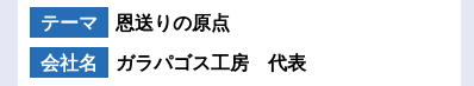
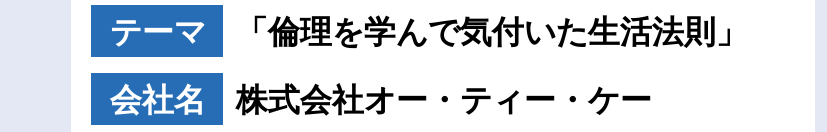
- 恩送りの原点
+ 「倫理を学んで気付いた生活法則」

- ガラパゴス工房 代表
+ 株式会社オー・ティー・ケー
